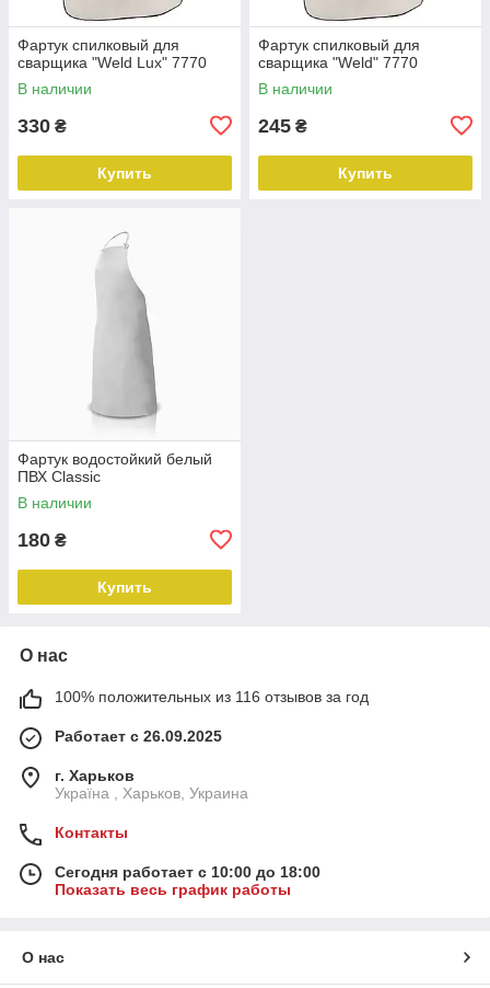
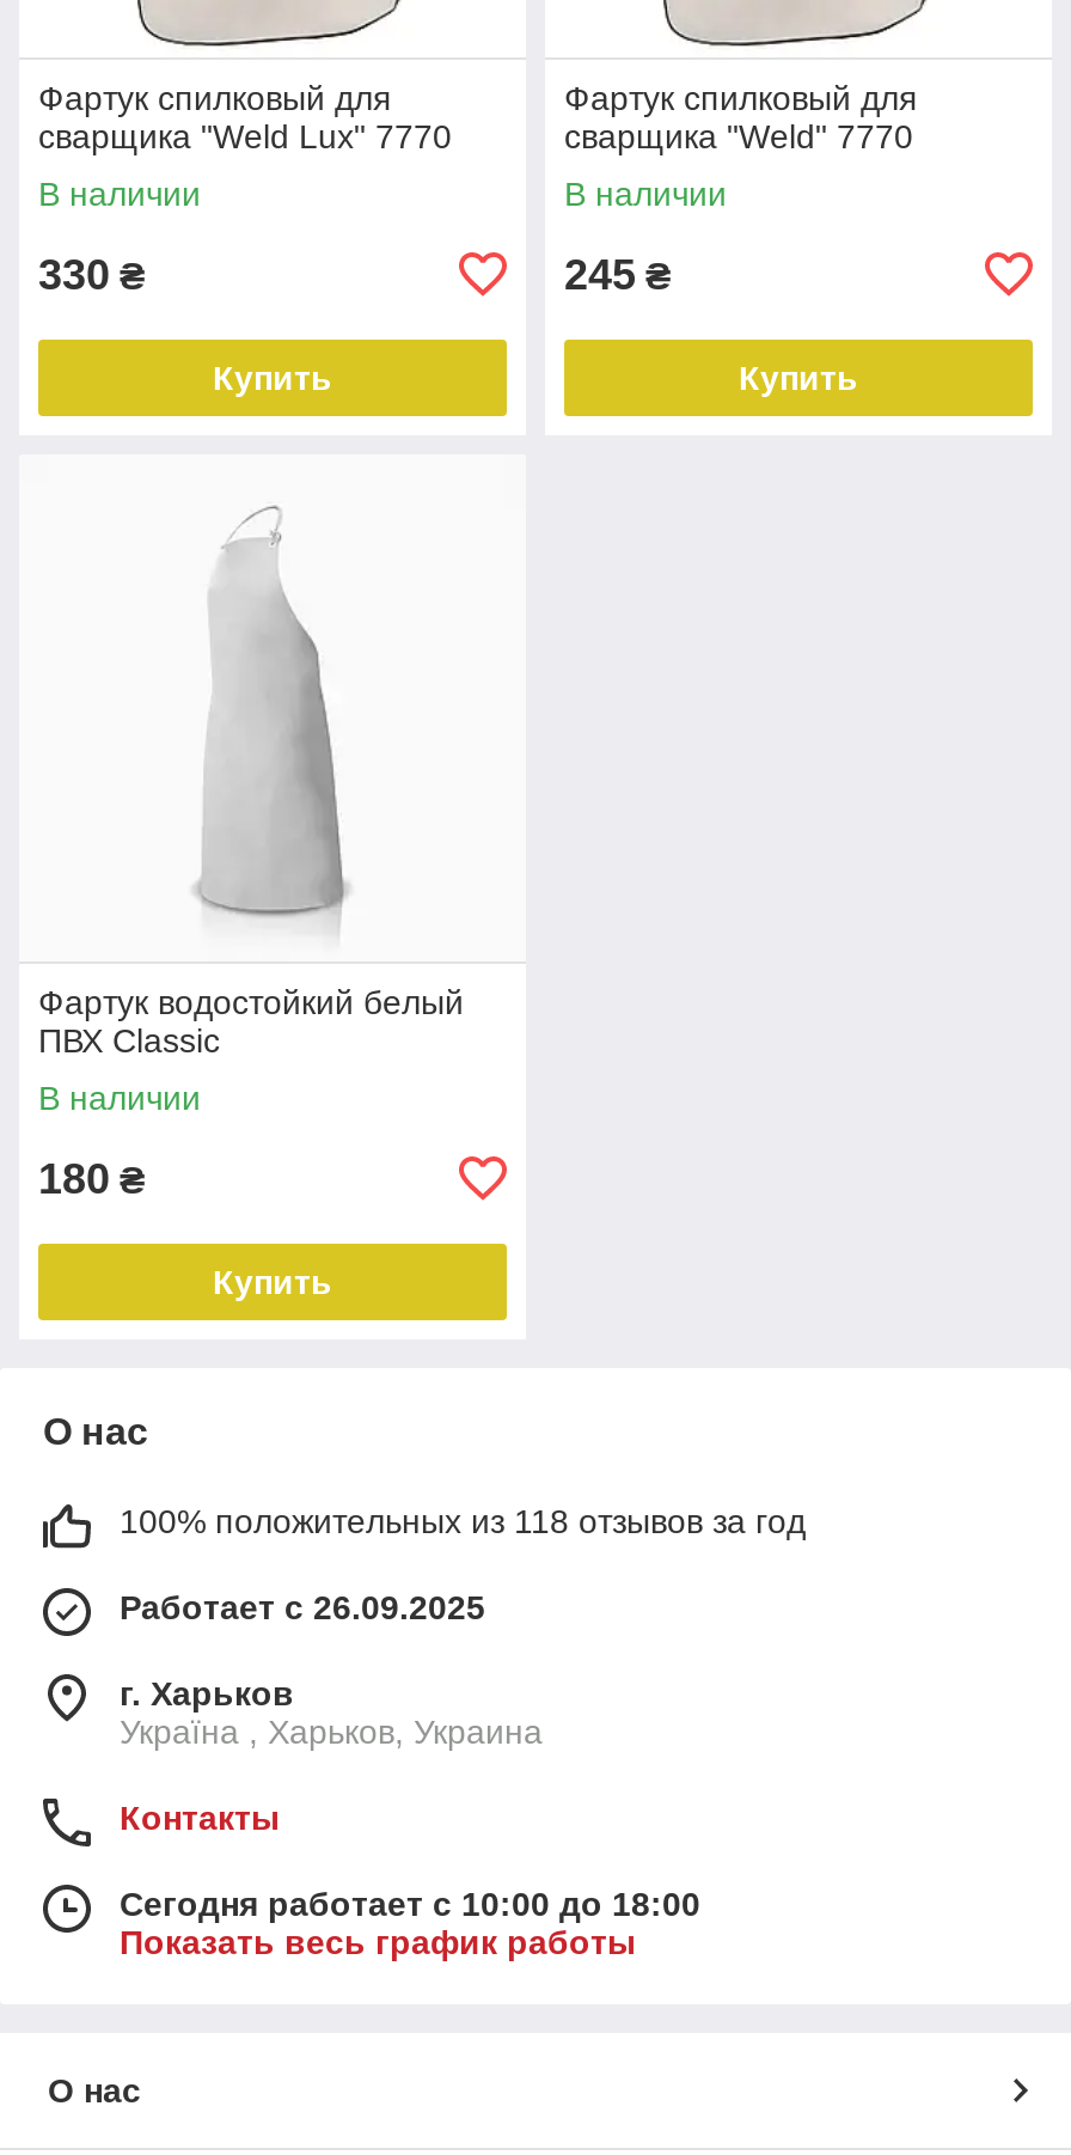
- 100% положительных из 116 отзывов за год
+ 100% положительных из 118 отзывов за год
